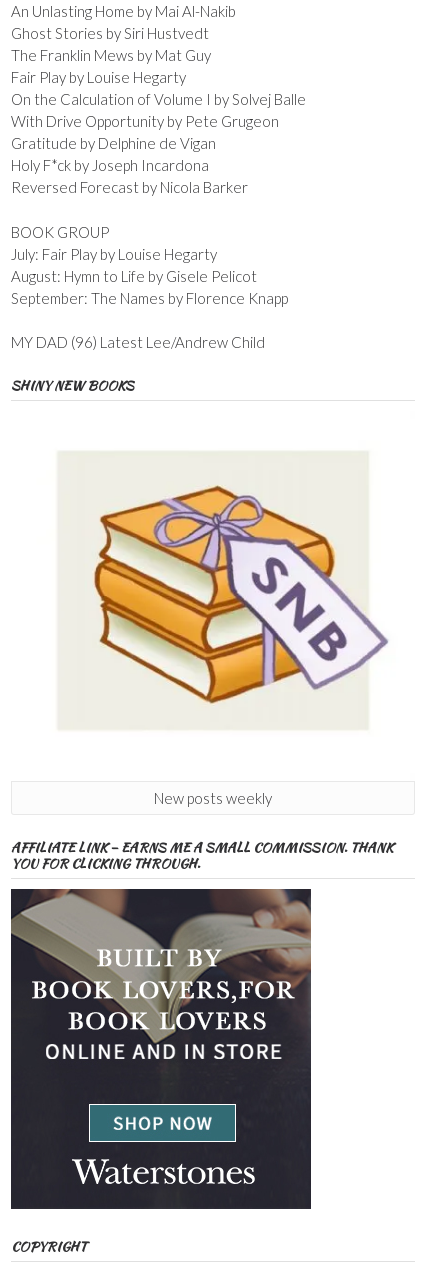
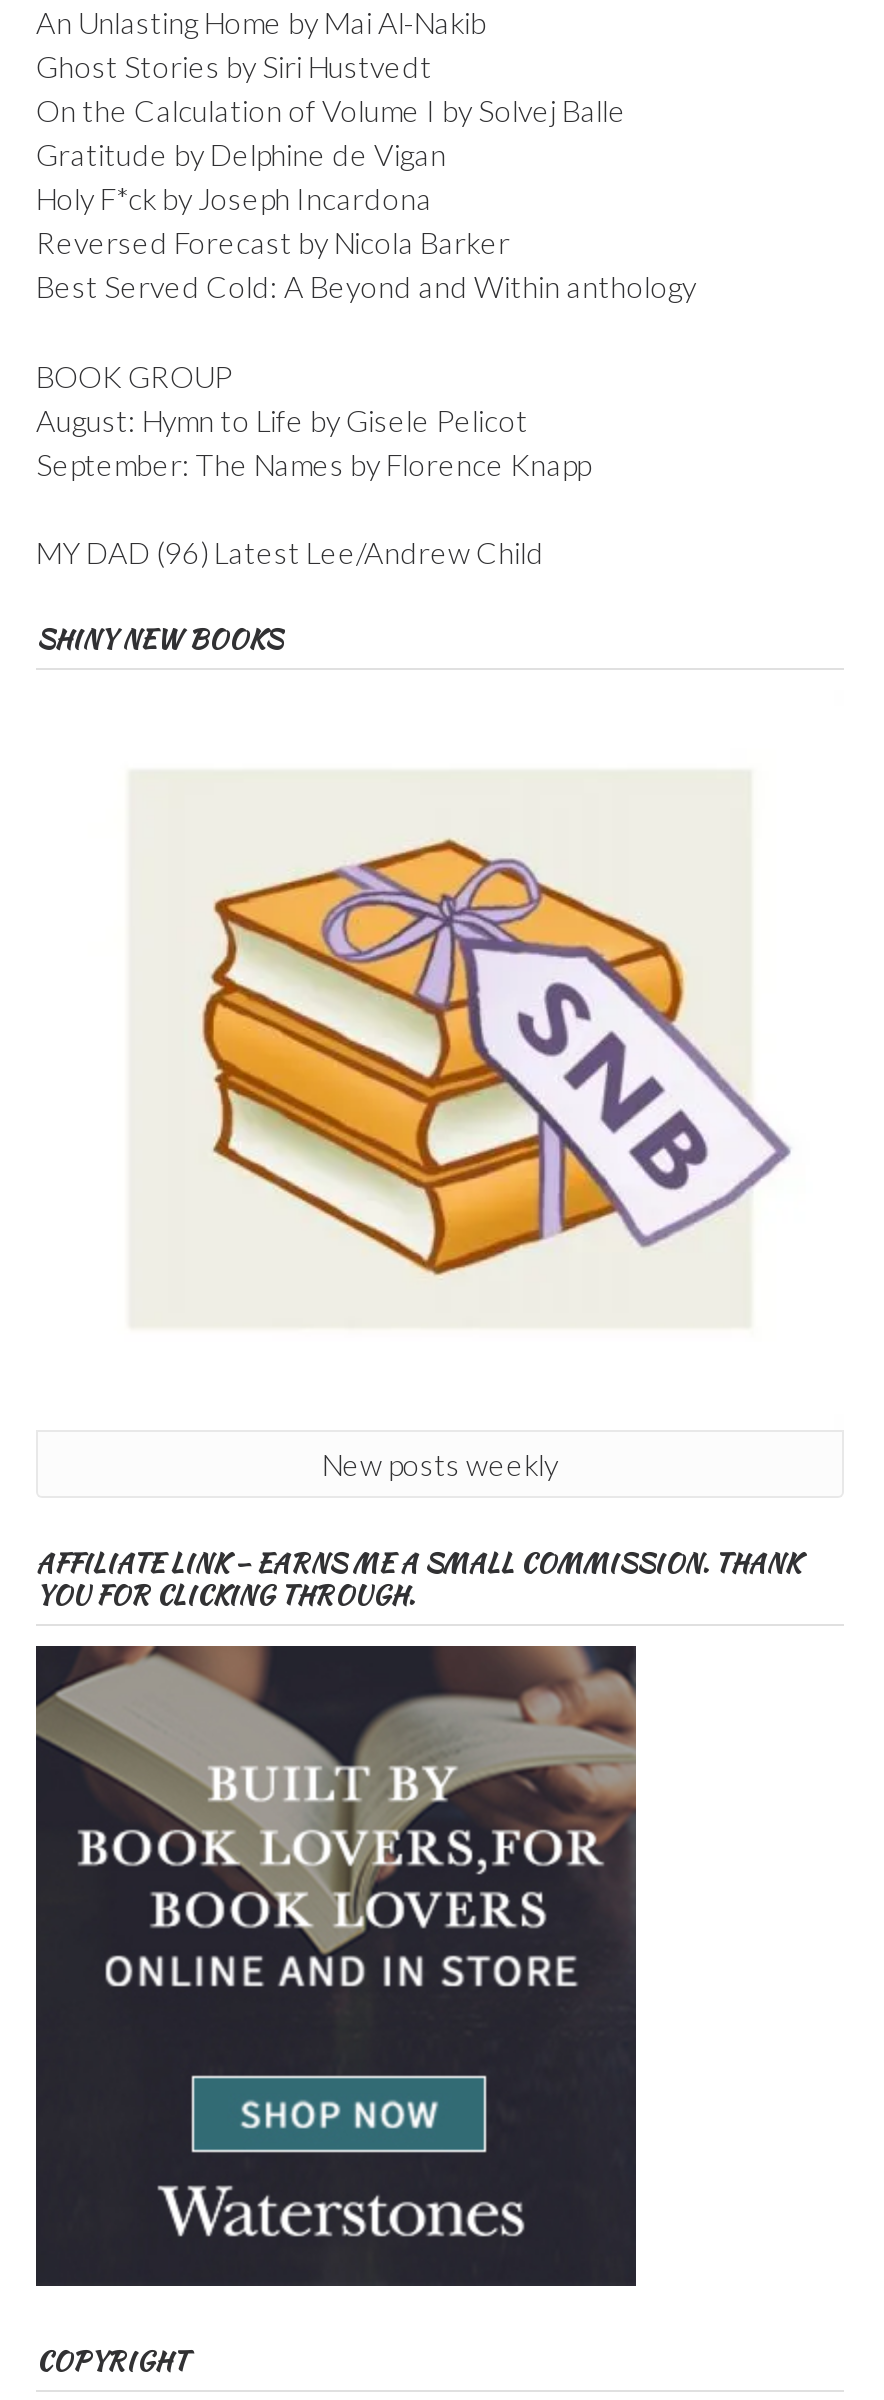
- The Franklin Mews by Mat Guy
- Fair Play by Louise Hegarty

- With Drive Opportunity by Pete Grugeon

+ Best Served Cold: A Beyond and Within anthology

- July: Fair Play by Louise Hegarty
